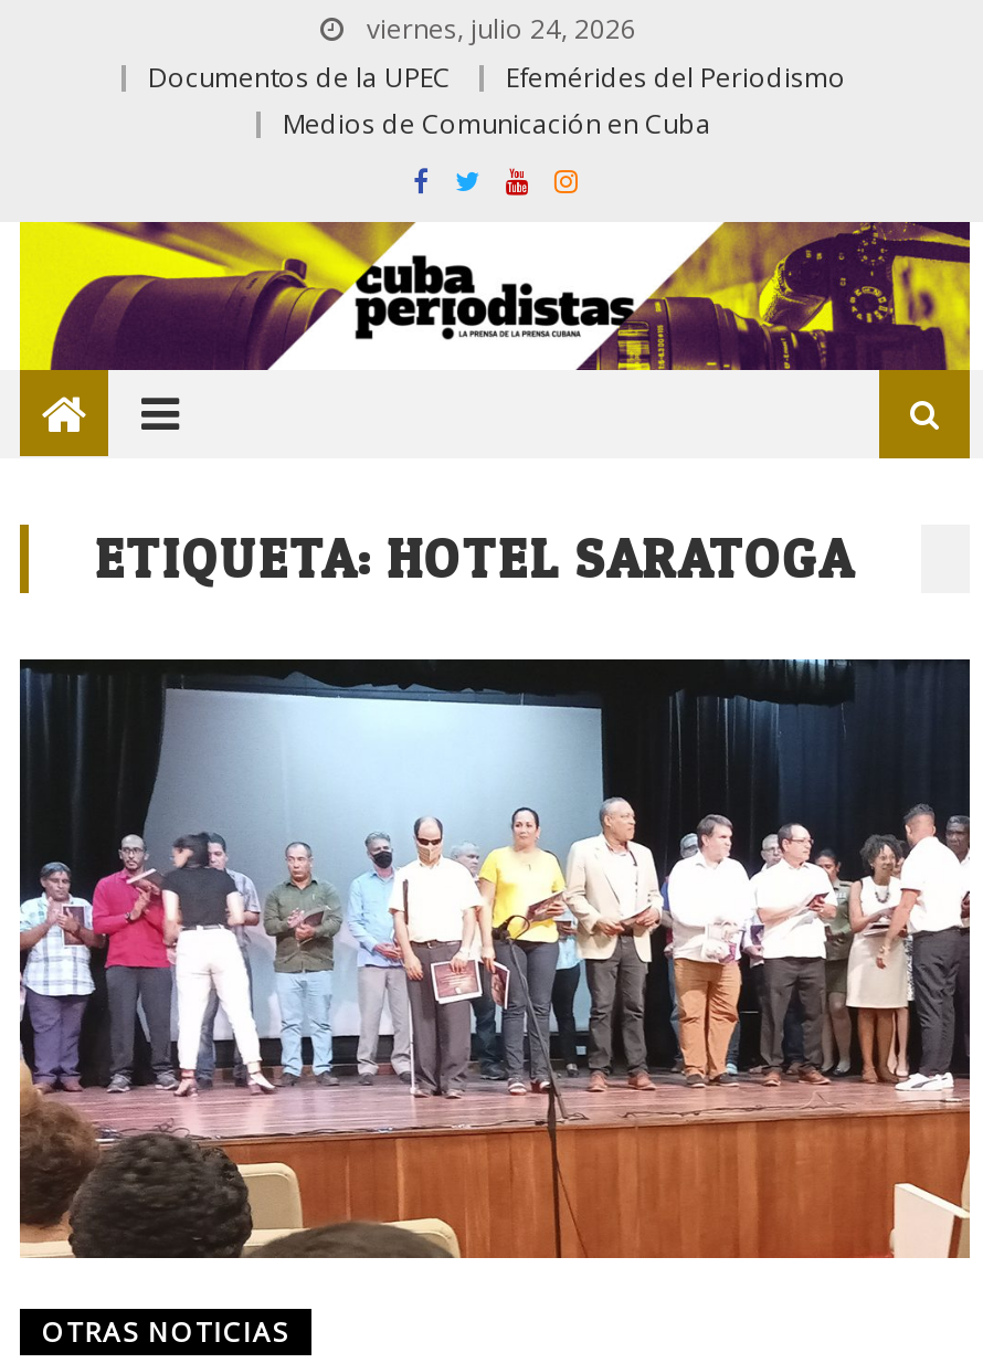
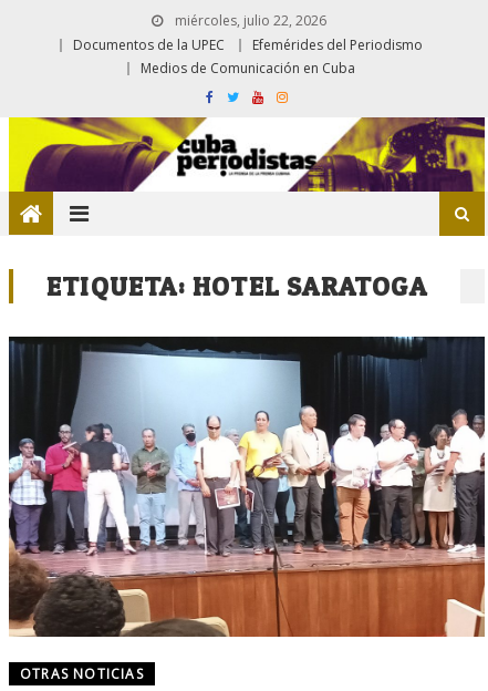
- viernes, julio 24, 2026
+ miércoles, julio 22, 2026
